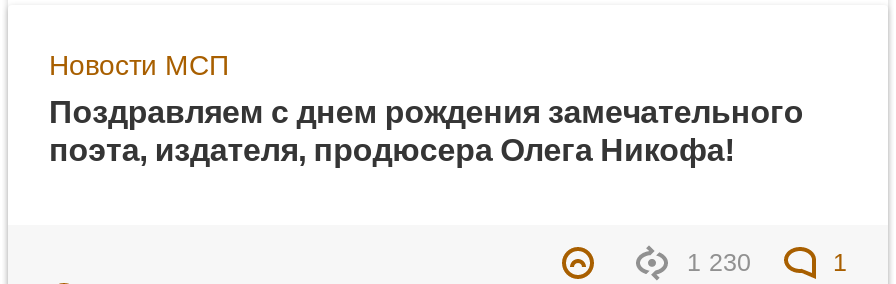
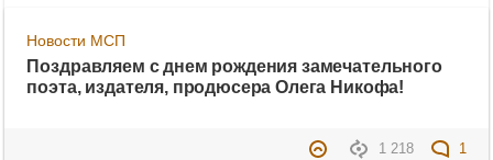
- 1 230
+ 1 218
